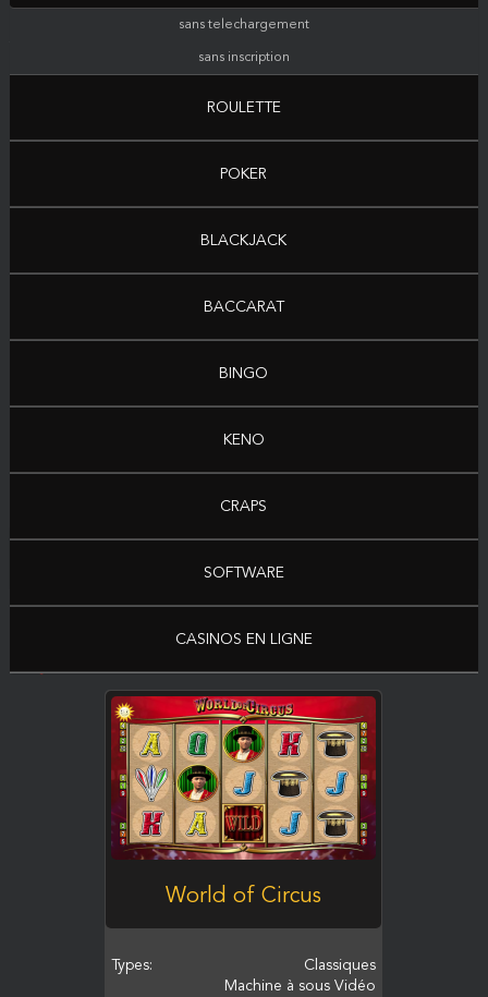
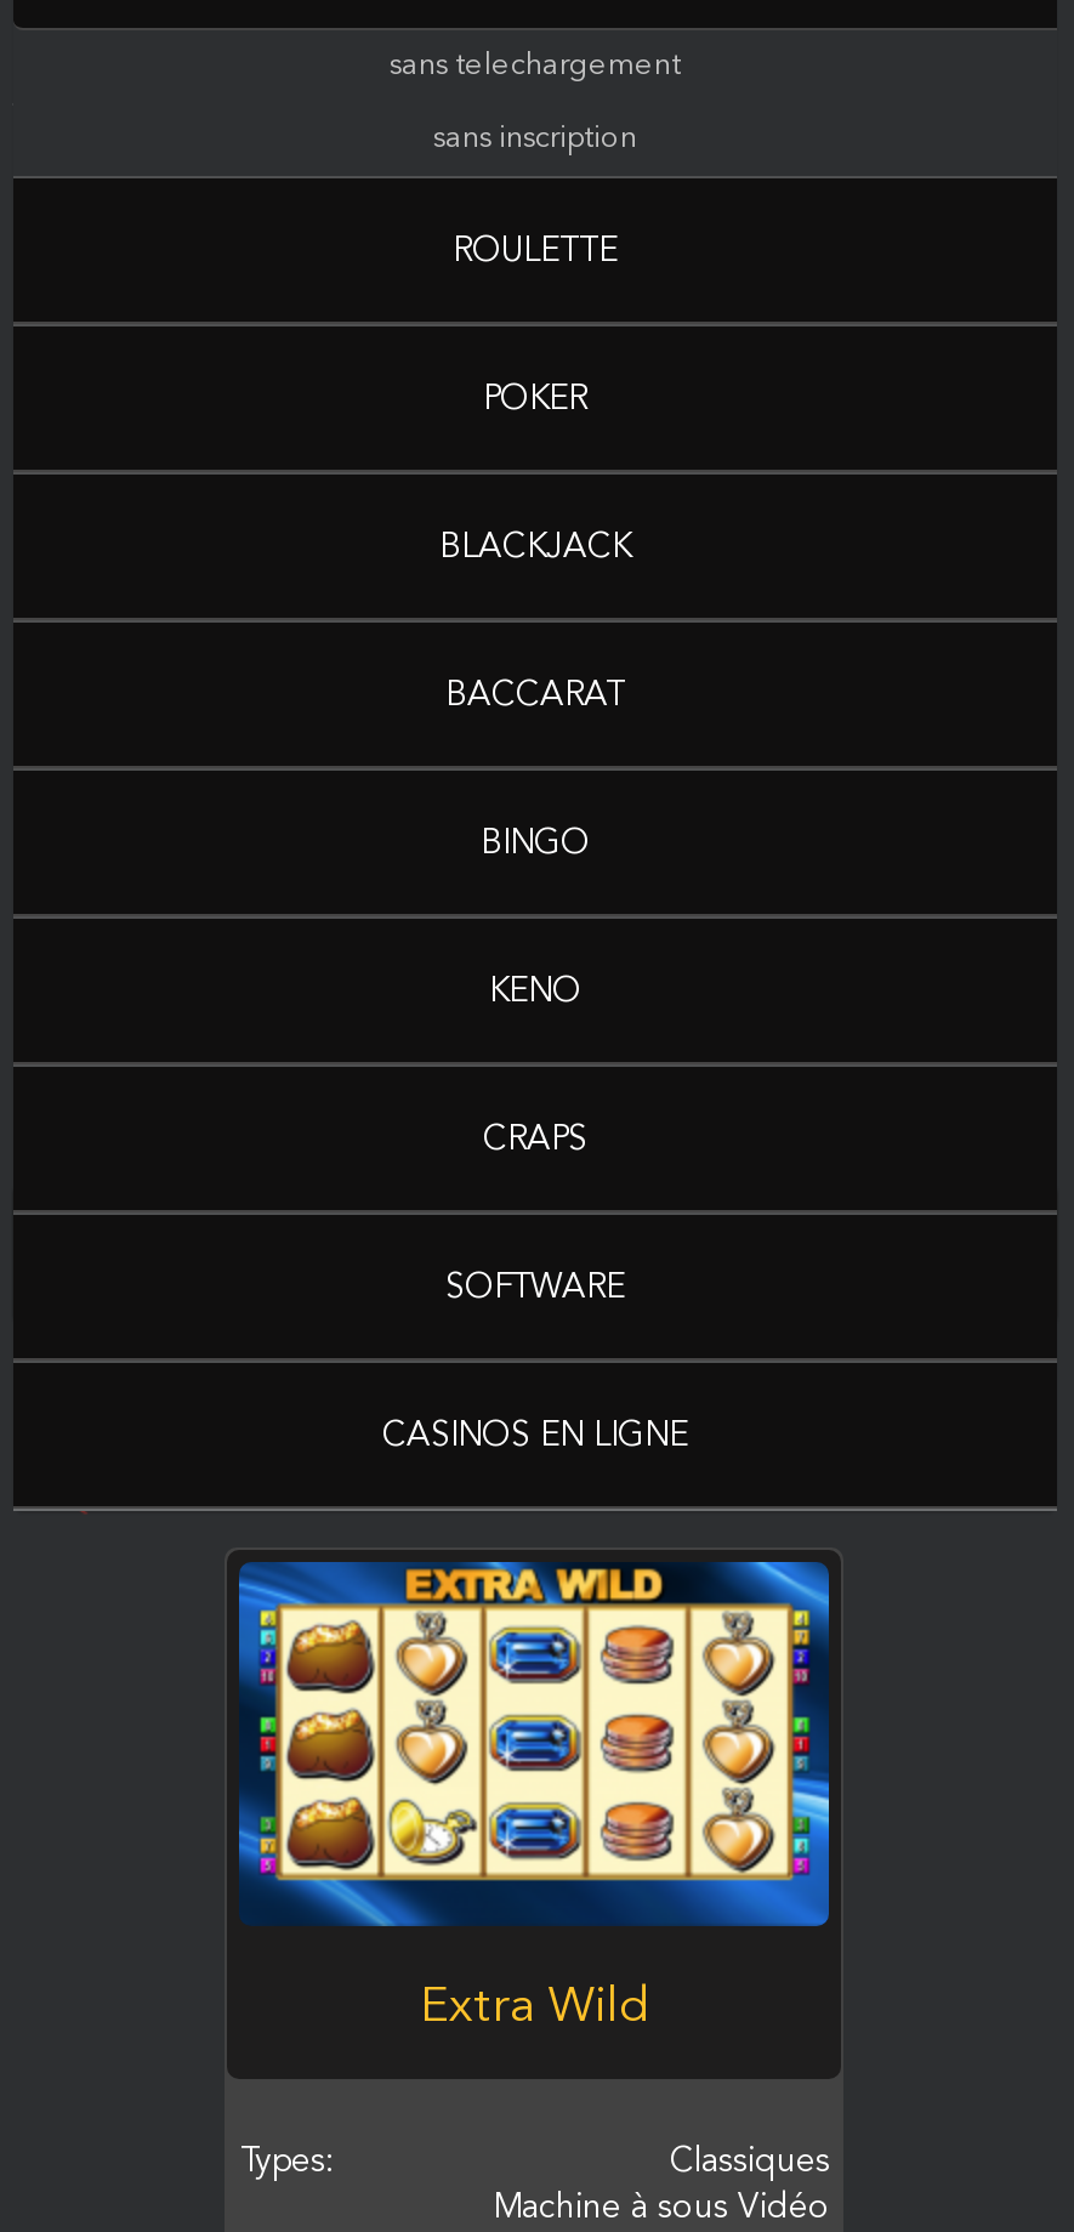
- [image]
- World of Circus
+ [image]
+ Extra Wild
